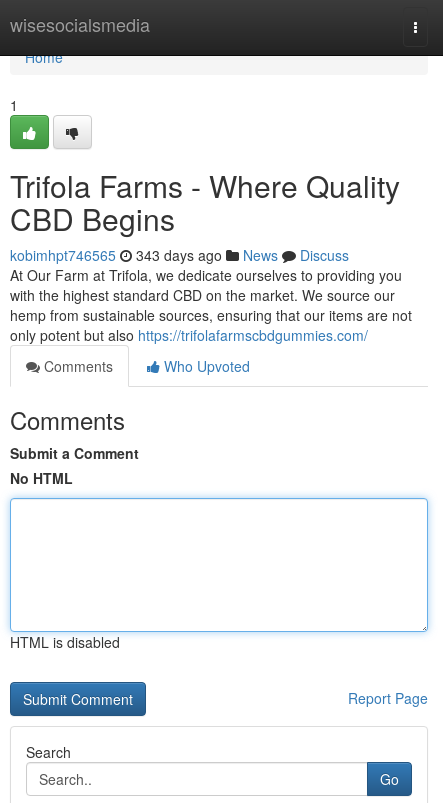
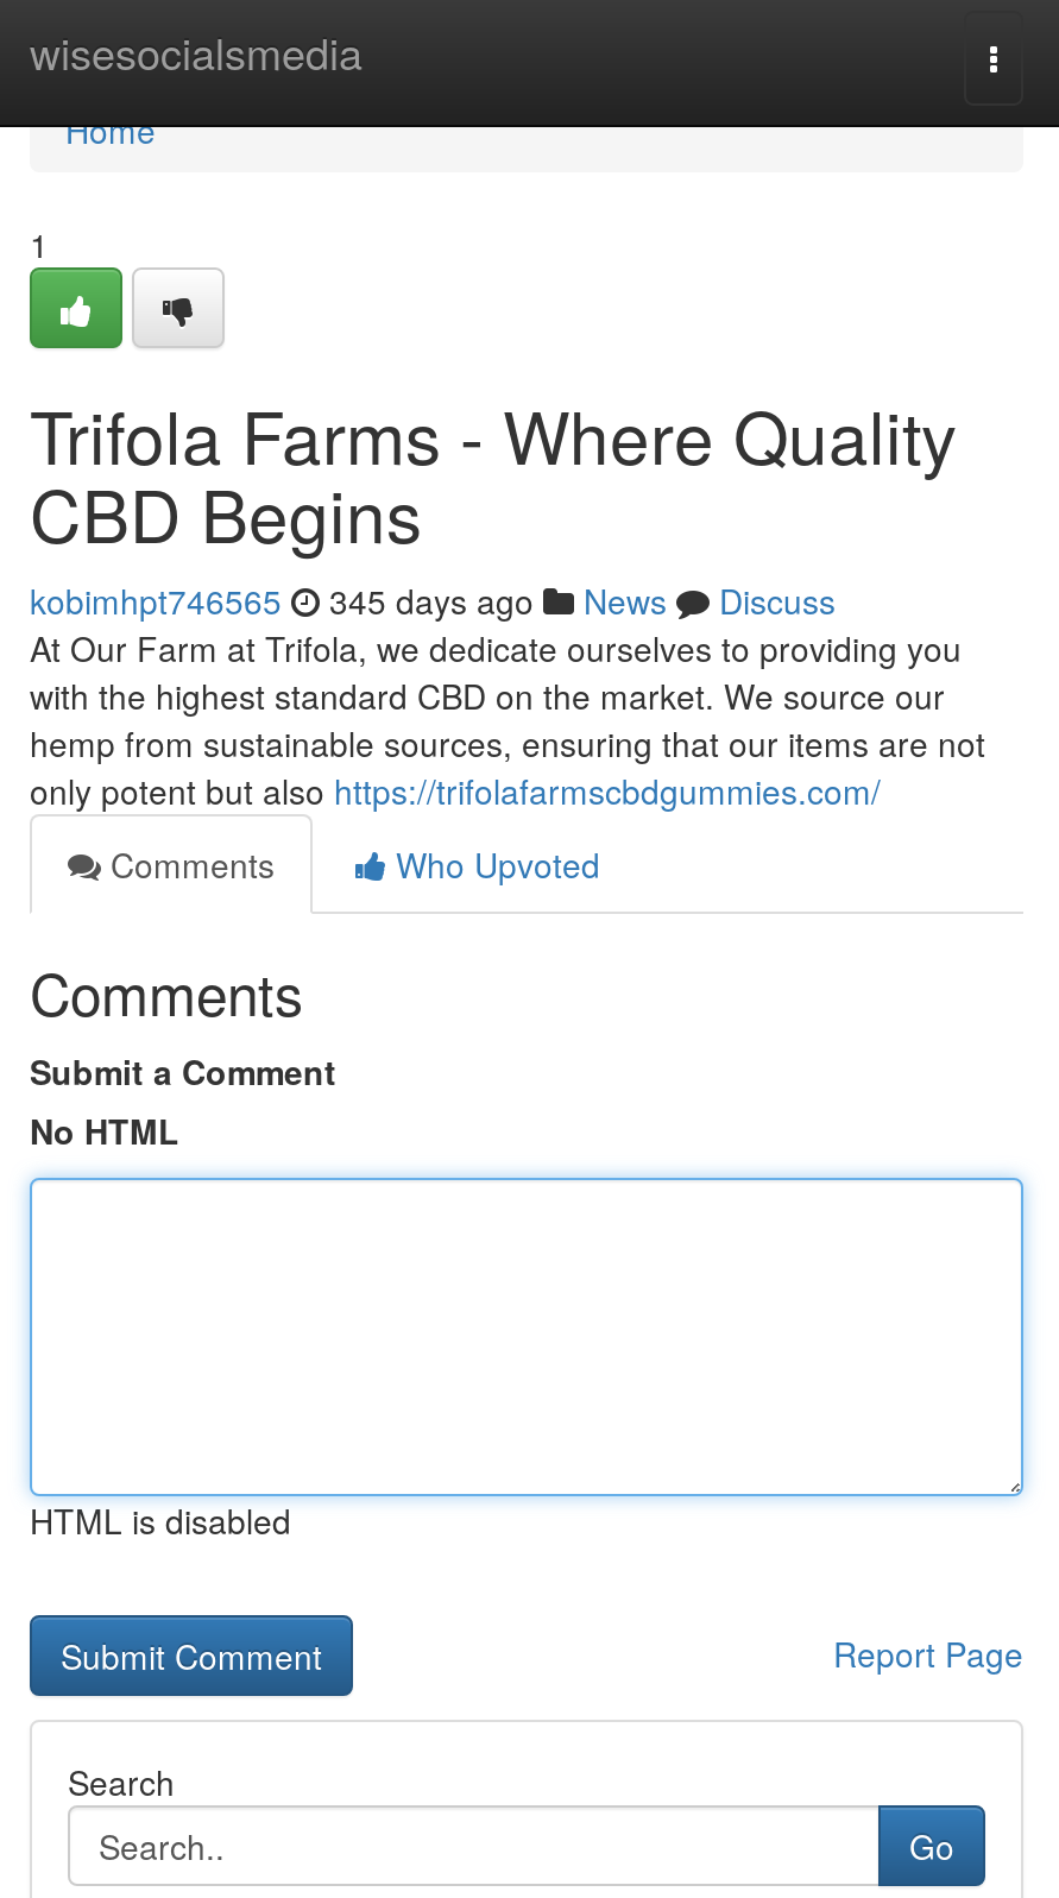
- kobimhpt746565 343 days ago News Discuss
+ kobimhpt746565 345 days ago News Discuss
